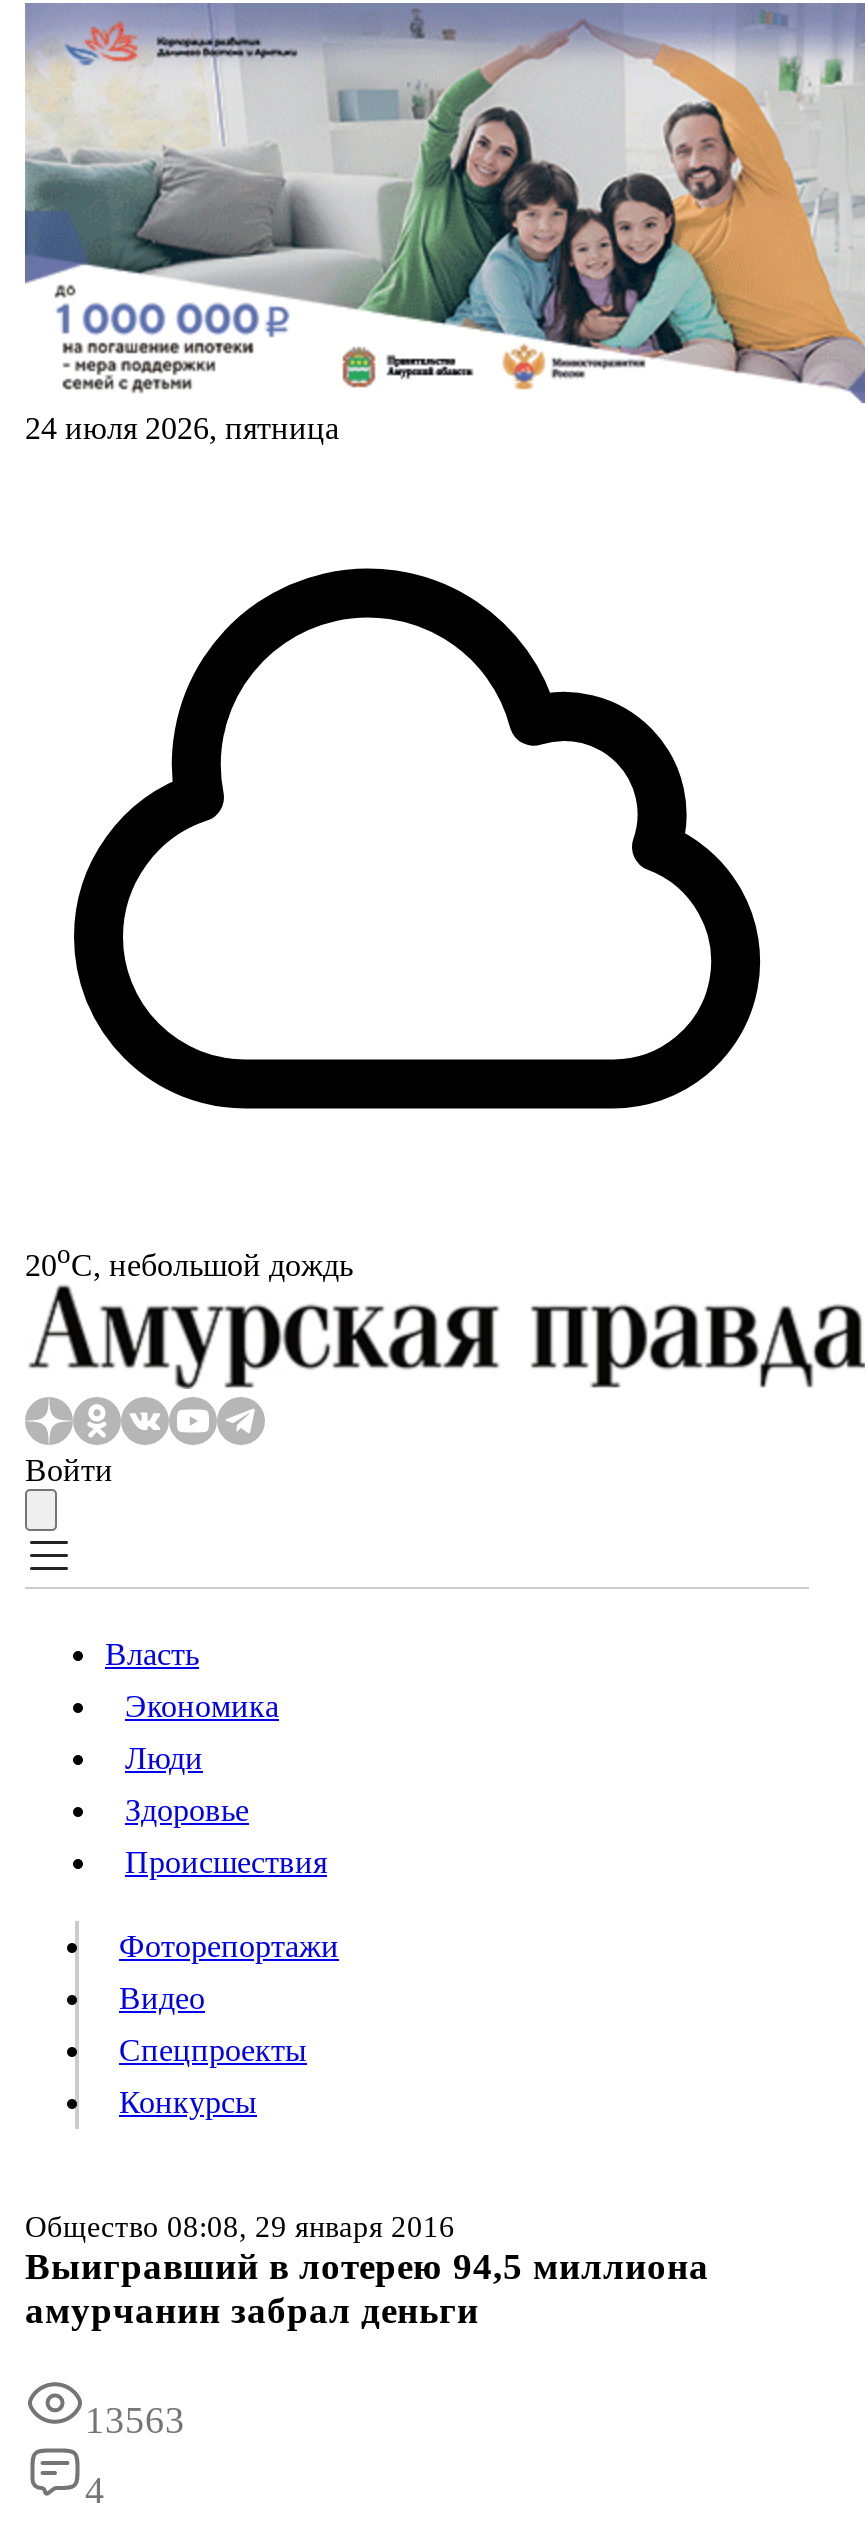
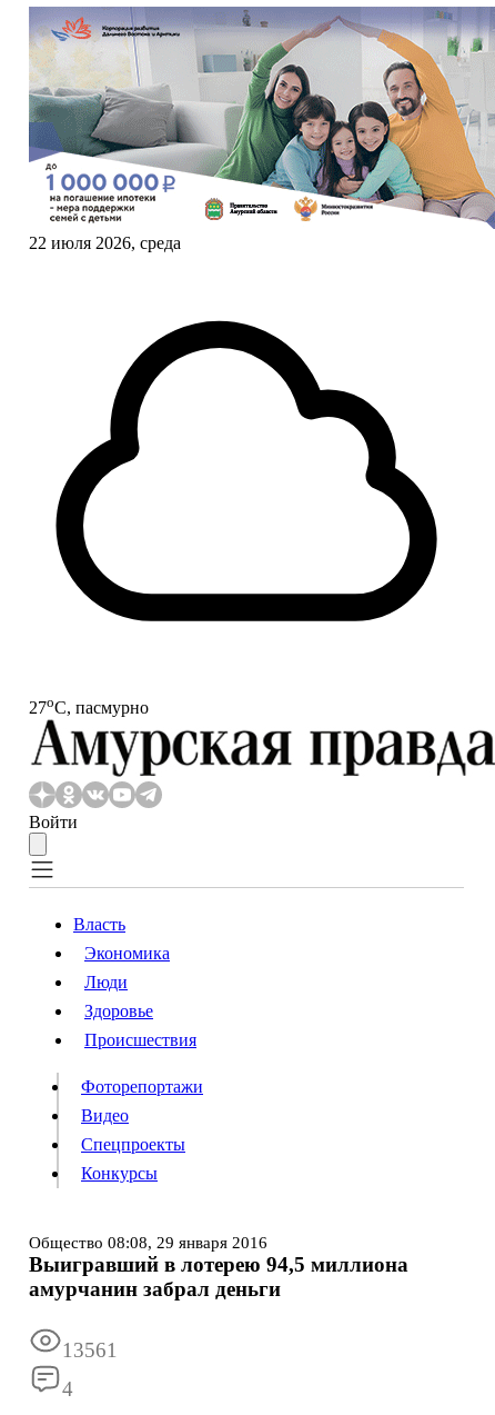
- 24 июля 2026, пятница
+ 22 июля 2026, среда

- 20oС, небольшой дождь
+ 27oС, пасмурно

- 13563
+ 13561
